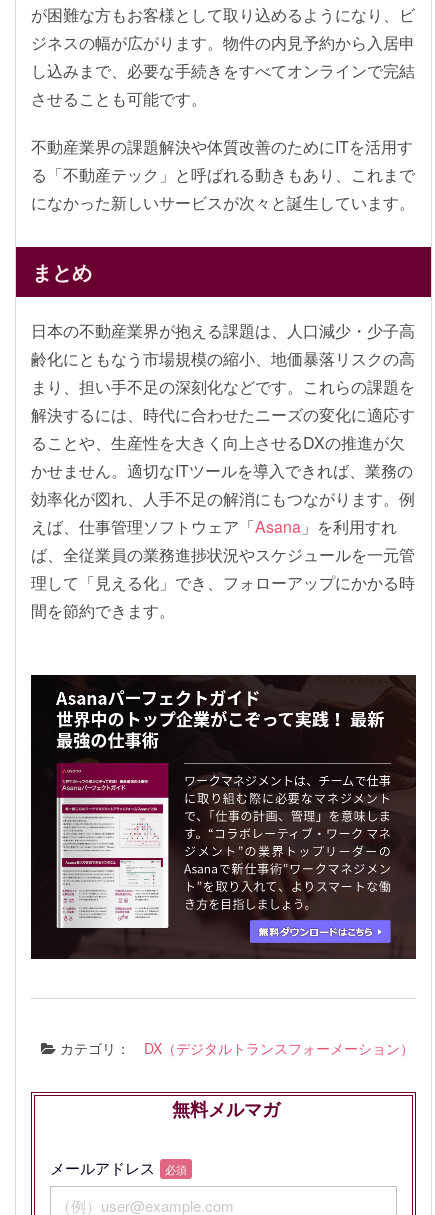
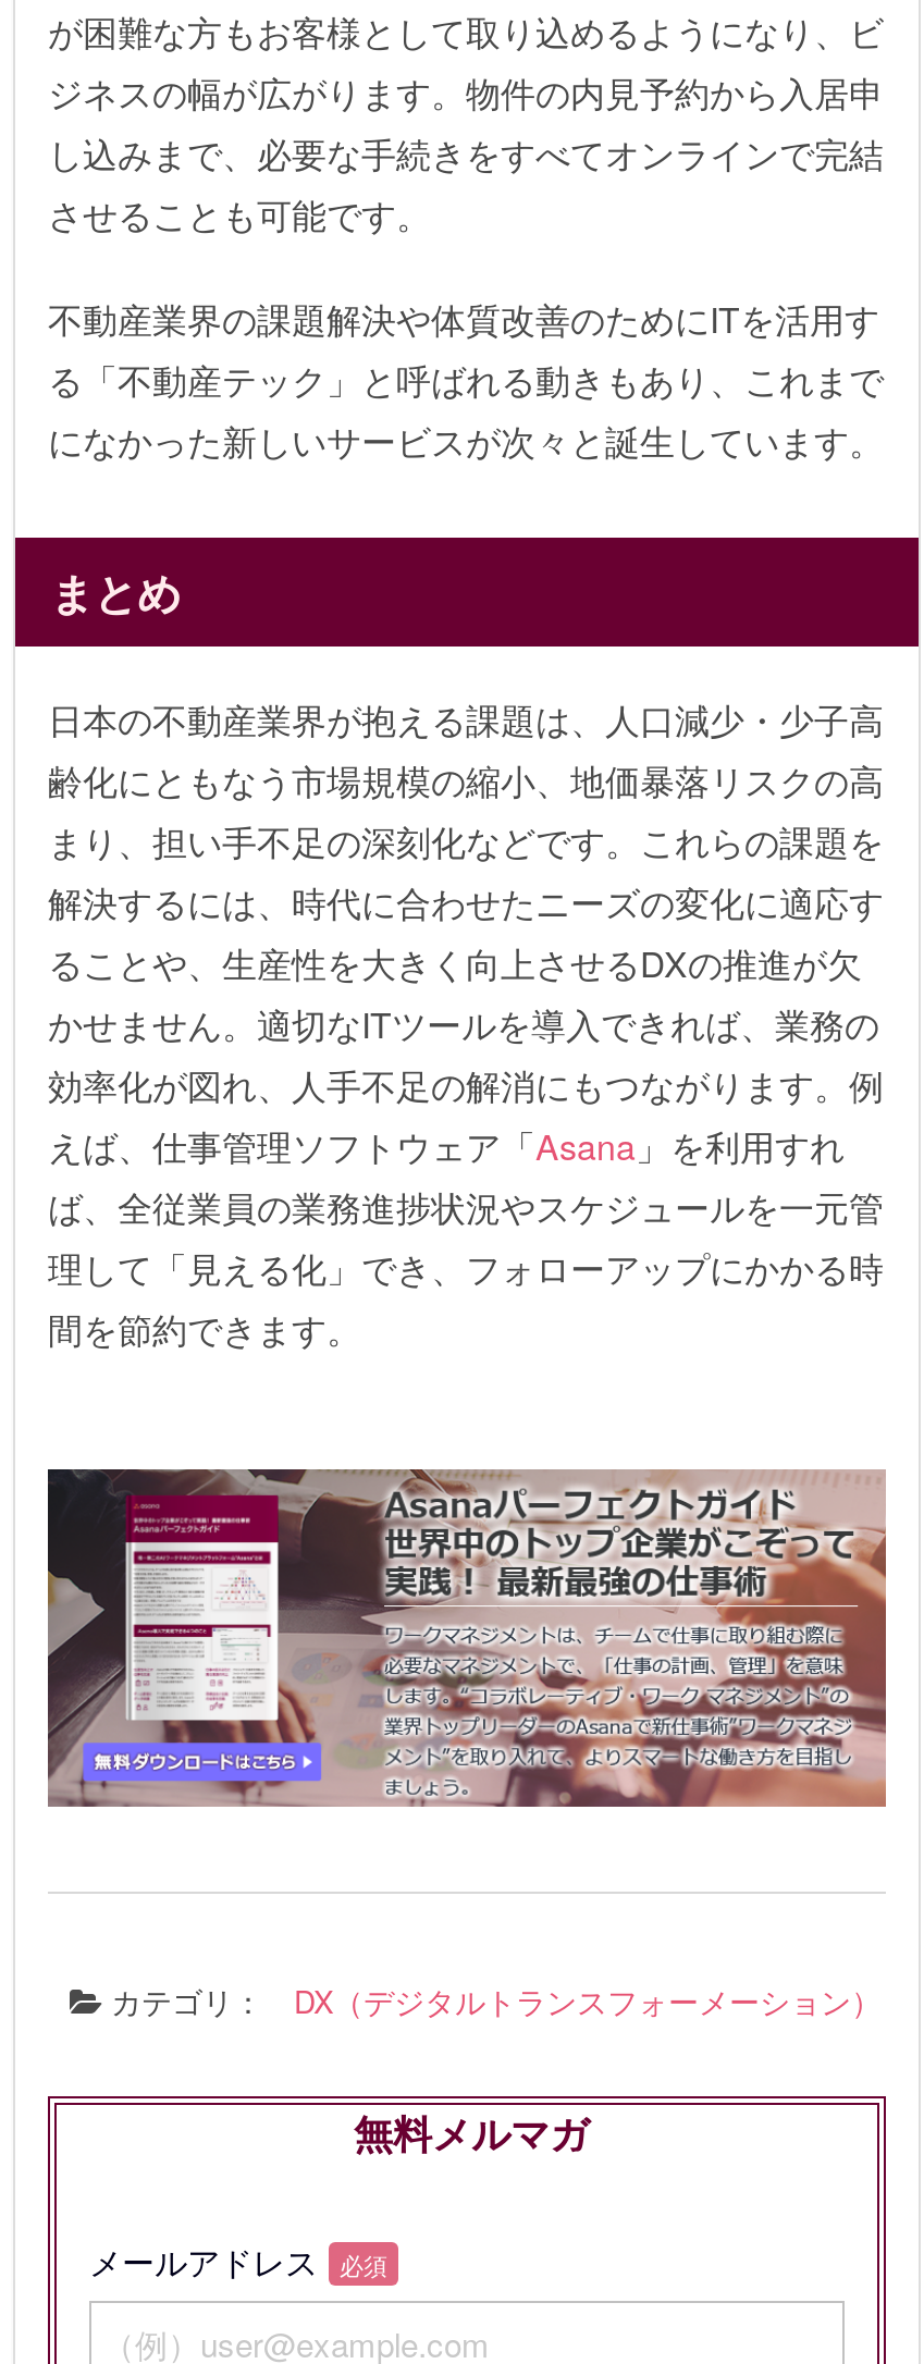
- [image]
+ [image]
